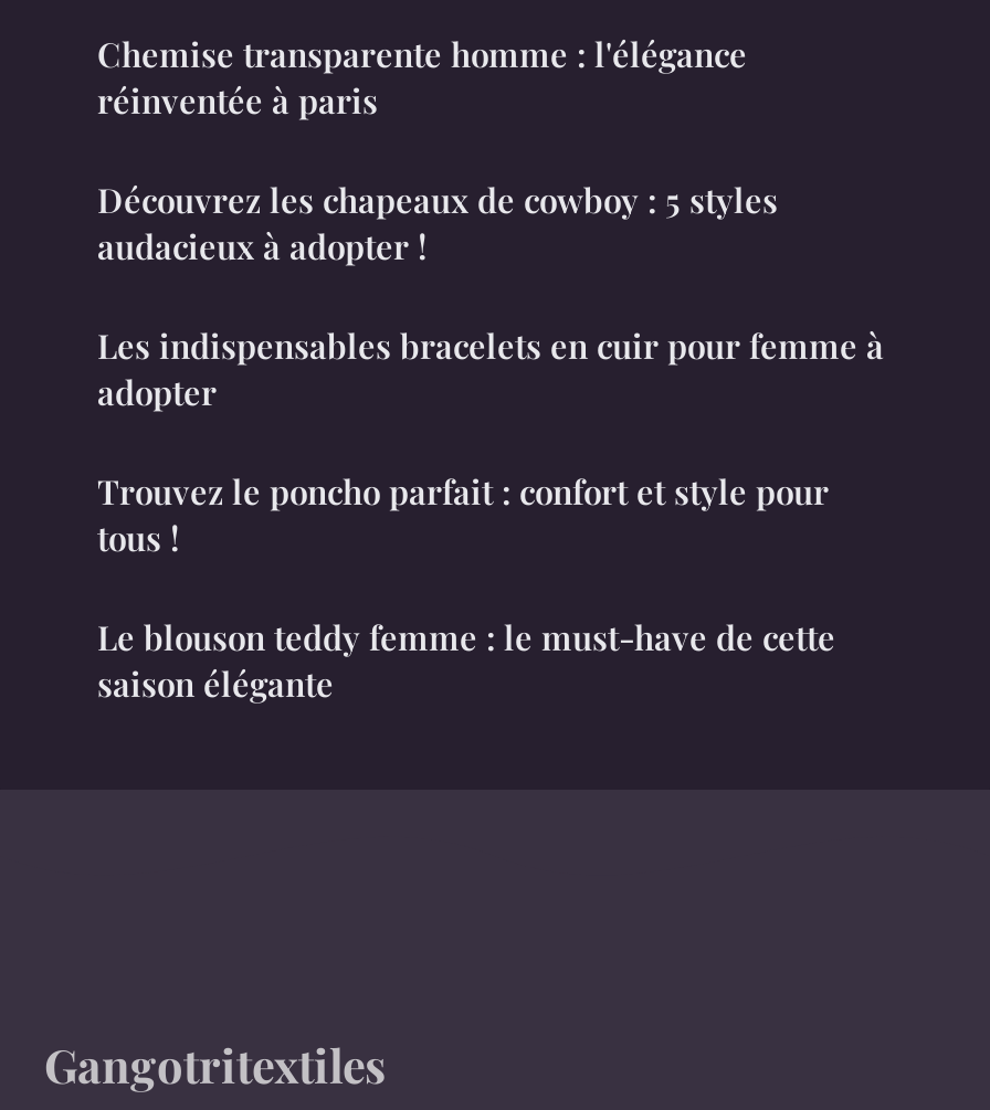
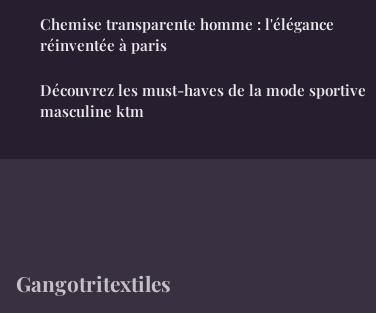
- Découvrez les chapeaux de cowboy : 5 styles
- audacieux à adopter !
- Les indispensables bracelets en cuir pour femme à
- adopter
- Trouvez le poncho parfait : confort et style pour
- tous !
- Le blouson teddy femme : le must-have de cette
- saison élégante
+ Découvrez les must-haves de la mode sportive
+ masculine ktm
